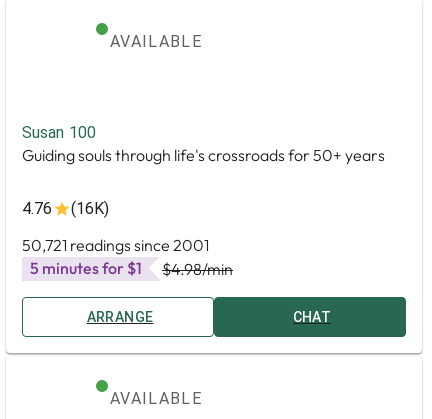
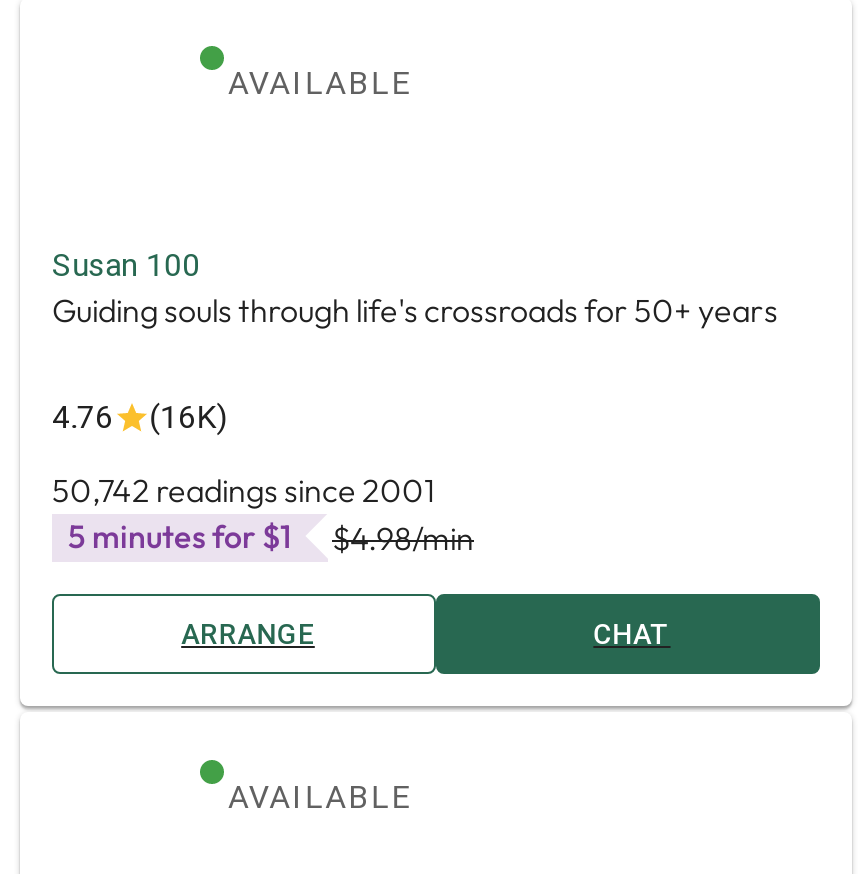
- 50,721 readings since 2001
+ 50,742 readings since 2001
